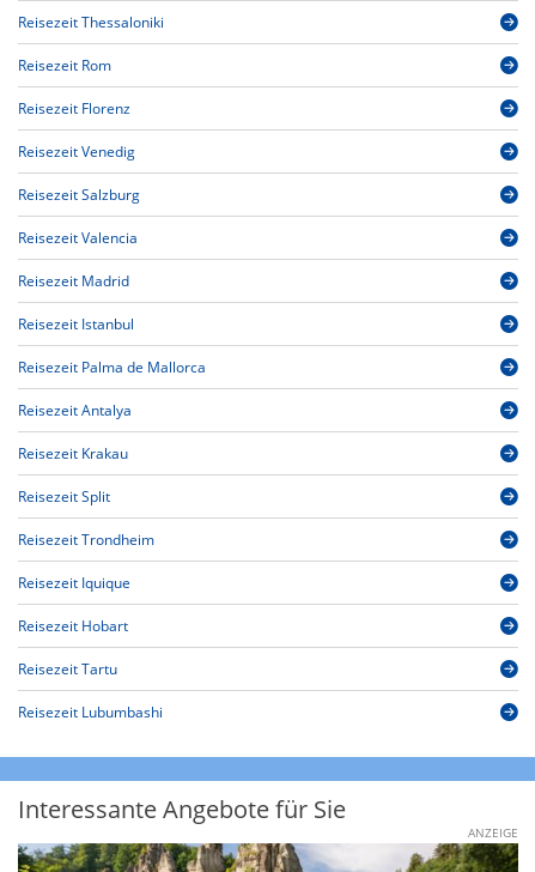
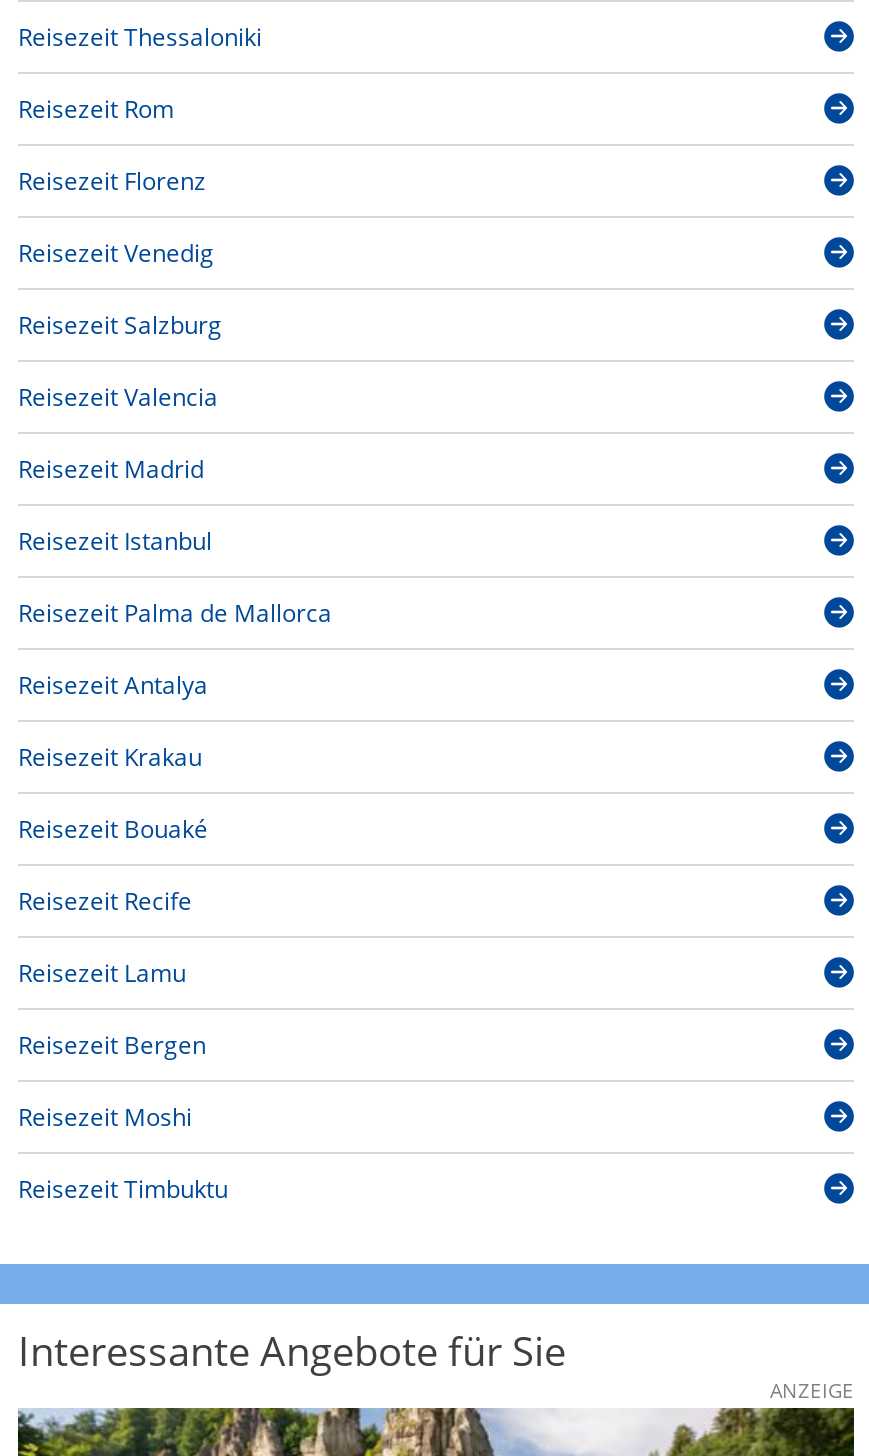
- Reisezeit Split
+ Reisezeit Bouaké

- Reisezeit Trondheim
+ Reisezeit Recife

- Reisezeit Iquique
+ Reisezeit Lamu

- Reisezeit Hobart
+ Reisezeit Bergen

- Reisezeit Tartu
+ Reisezeit Moshi

- Reisezeit Lubumbashi
+ Reisezeit Timbuktu
